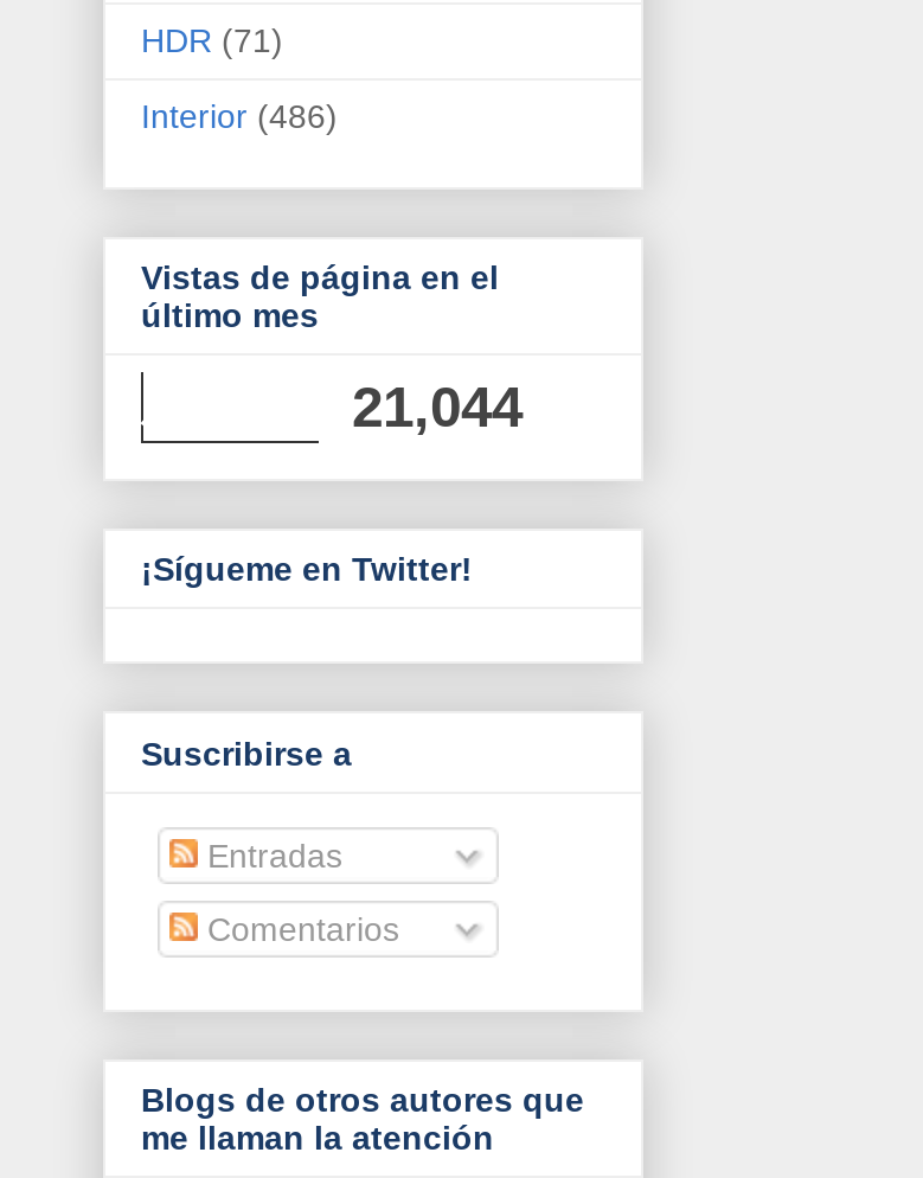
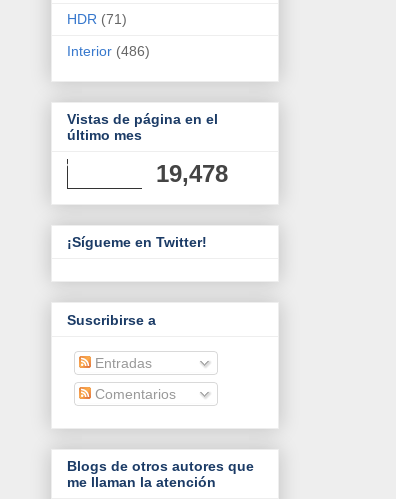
- 21,044
+ 19,478
